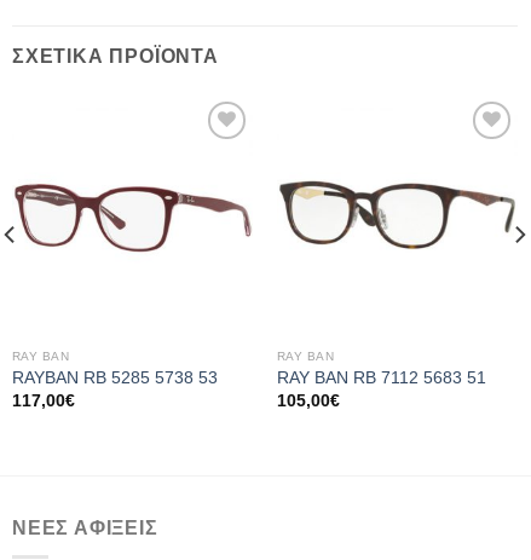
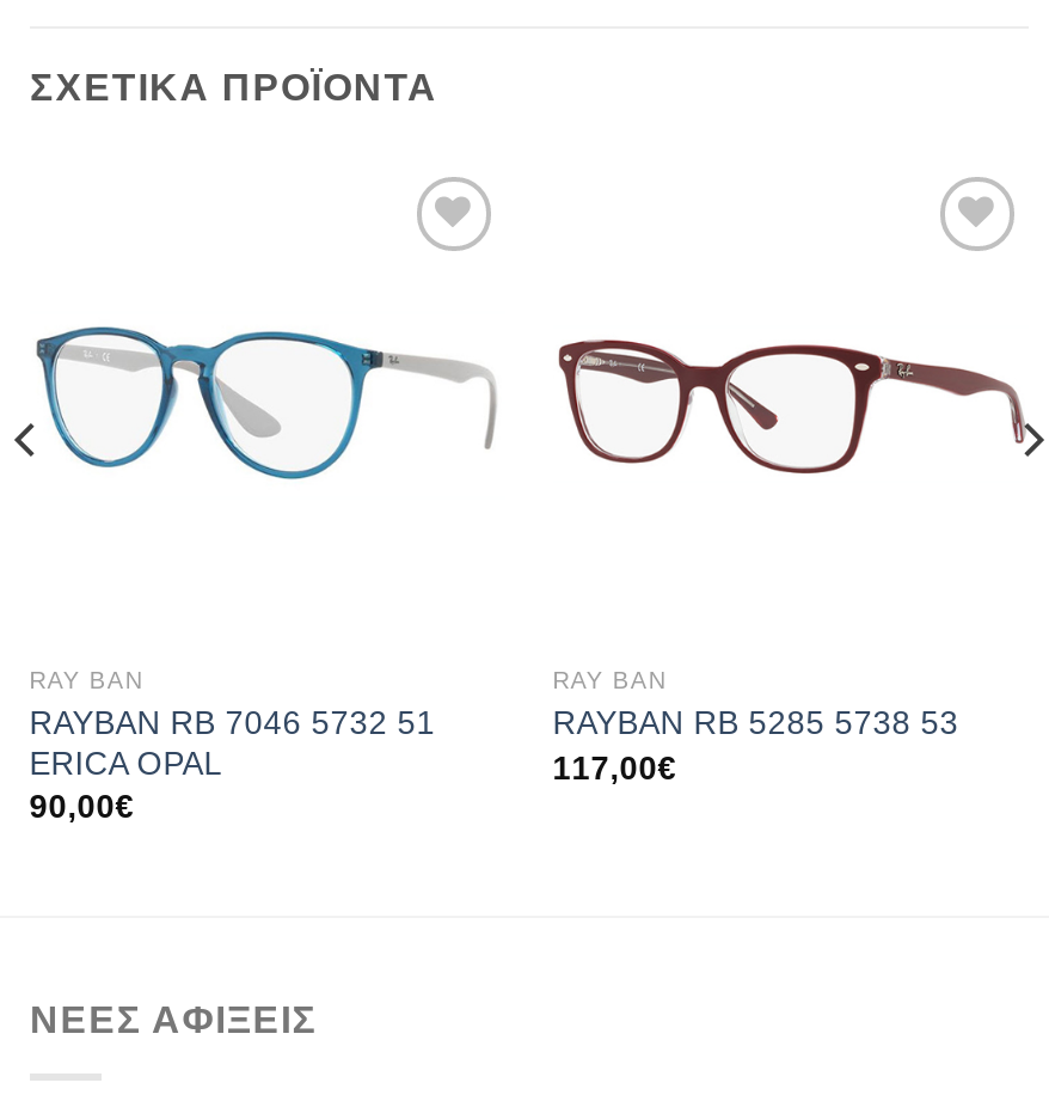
- [image]
+ [image]

- [image]
+ [image]

- RAYBAN RB 5285 5738 53
- 117,00€
+ RAYBAN RB 7046 5732 51
+ ERICA OPAL
+ 90,00€

- RAY BAN RB 7112 5683 51
- 105,00€
+ RAYBAN RB 5285 5738 53
+ 117,00€
